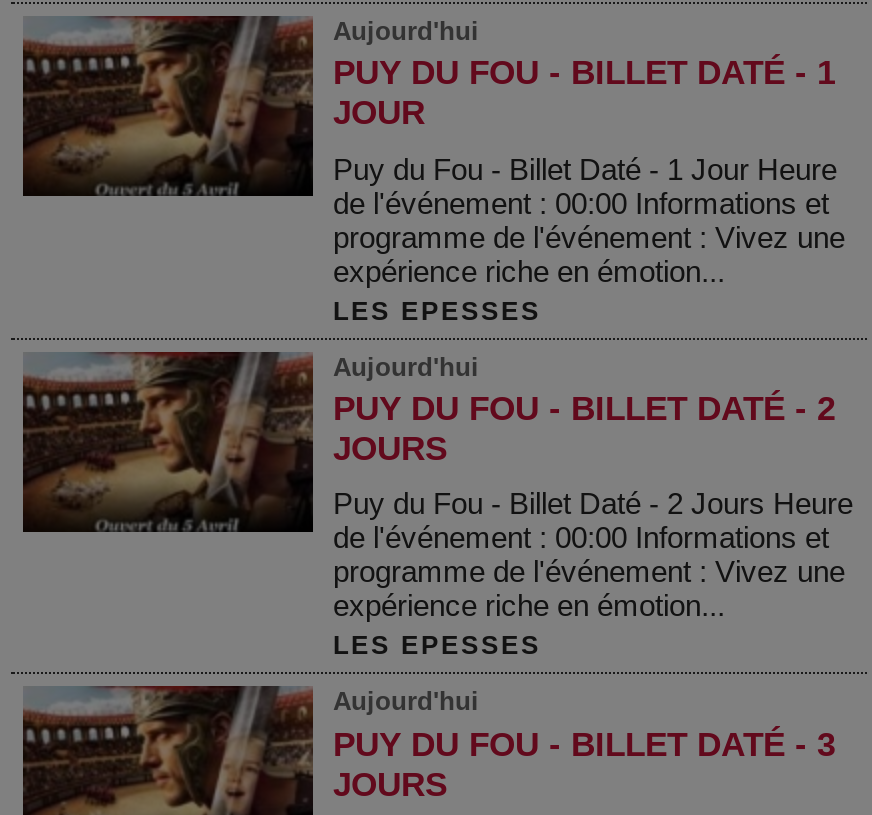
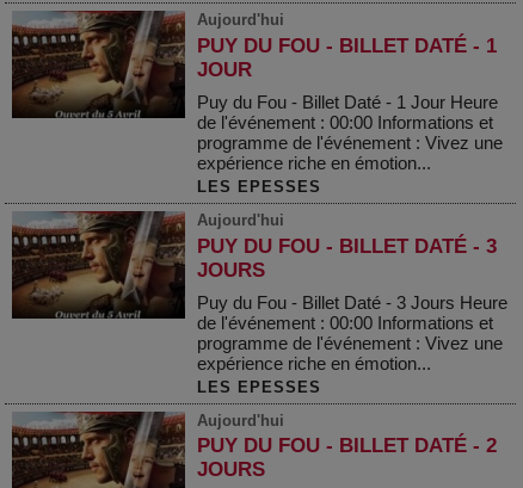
moved down: PUY DU FOU - BILLET DATÉ - 2

- Puy du Fou - Billet Daté - 2 Jours Heure
+ Puy du Fou - Billet Daté - 3 Jours Heure

moved up: PUY DU FOU - BILLET DATÉ - 3
